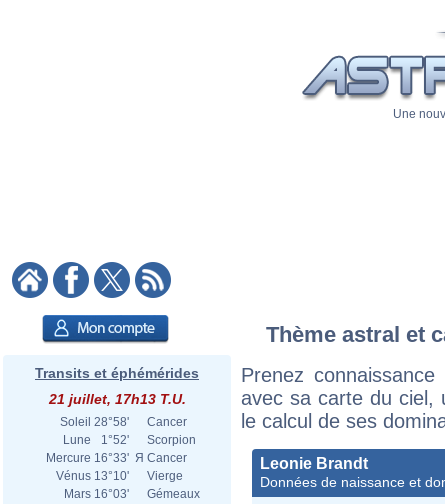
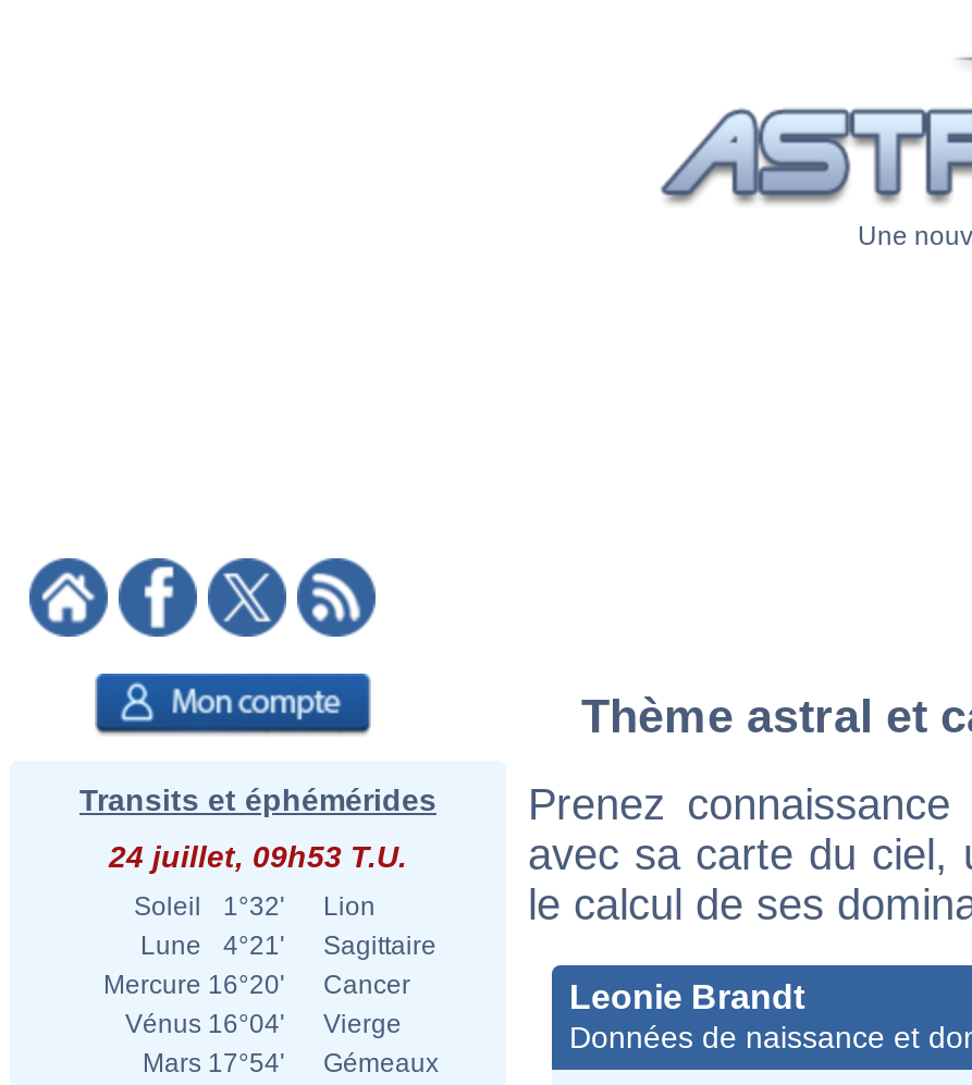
- 21 juillet, 17h13 T.U.
+ 24 juillet, 09h53 T.U.

- Soleil 28°58'
+ Soleil 1°32'
+ Lion
+ Lune 4°21'
+ Sagittaire
+ Mercure 16°20'

moved down: Cancer

- Lune 1°52'
- Scorpion
- Mercure 16°33' Я Cancer
- Vénus 13°10'
+ Vénus 16°04'

- Mars 16°03' Gémeaux
+ Mars 17°54' Gémeaux
